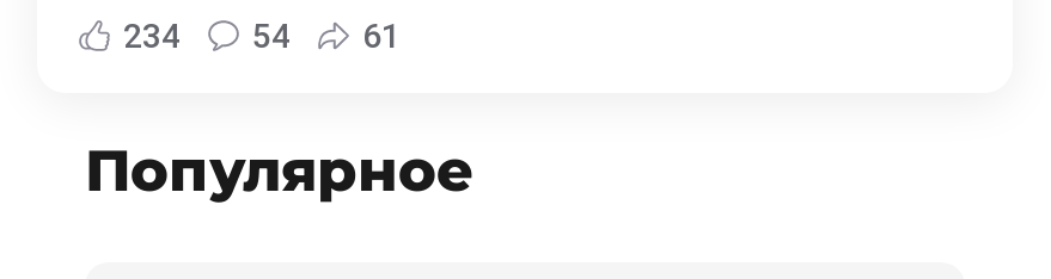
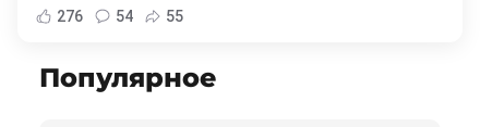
- 234
+ 276

- 61
+ 55
